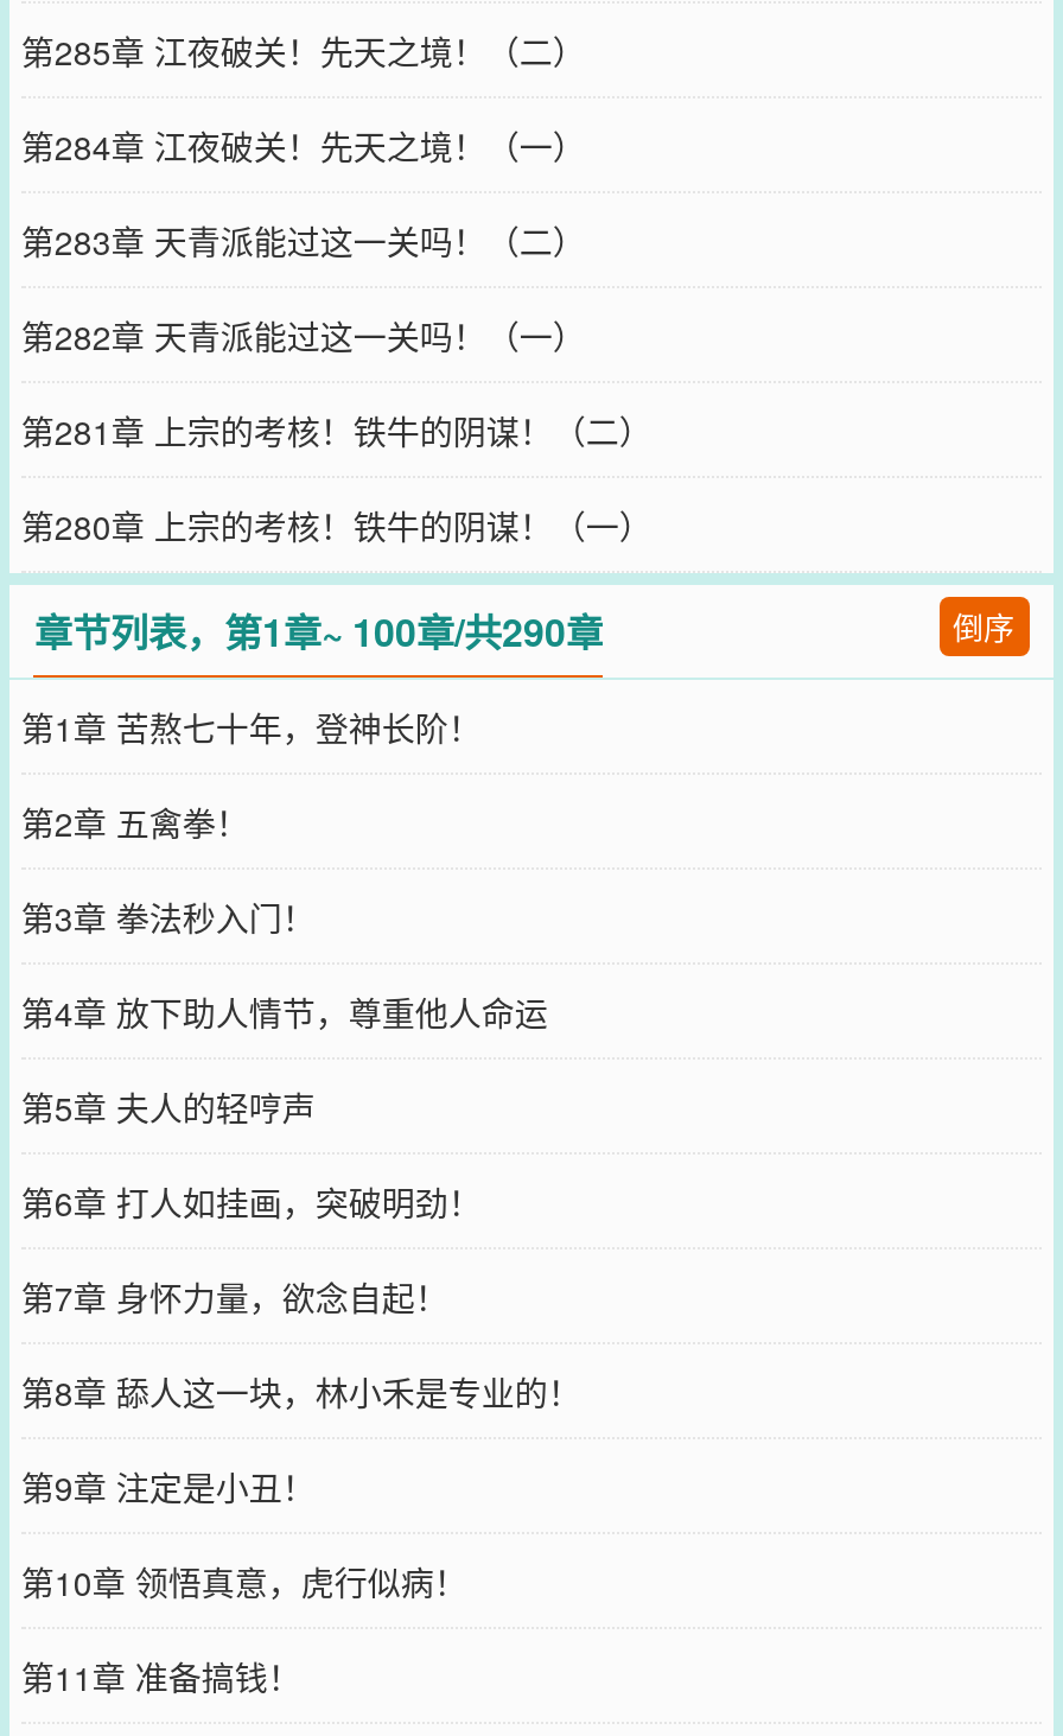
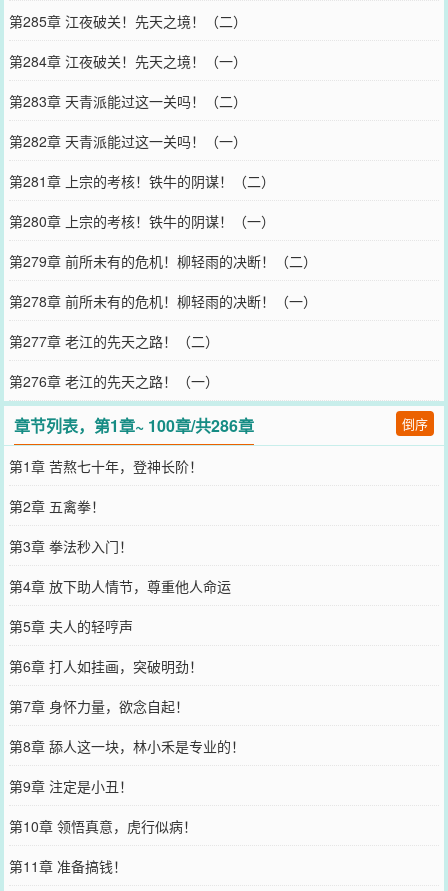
- 章节列表，第1章~ 100章/共290章
+ 第279章 前所未有的危机！柳轻雨的决断！（二）
+ 第278章 前所未有的危机！柳轻雨的决断！（一）
+ 第277章 老江的先天之路！（二）
+ 第276章 老江的先天之路！（一）
+ 章节列表，第1章~ 100章/共286章
